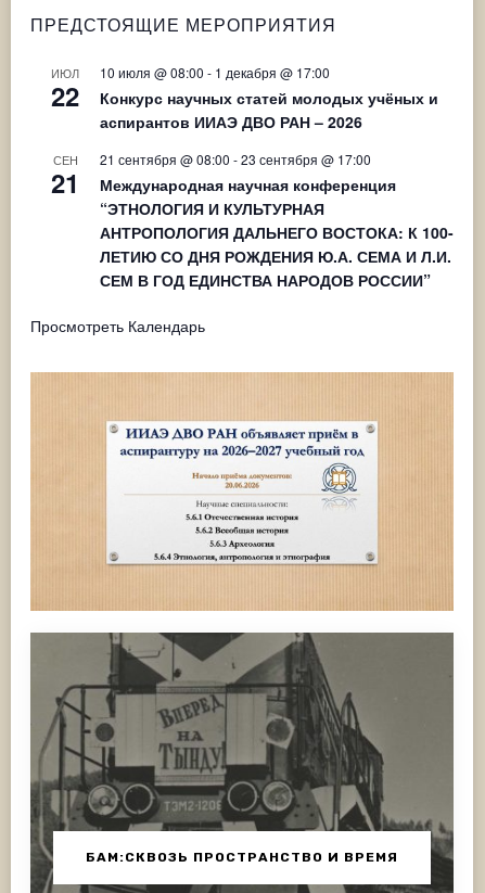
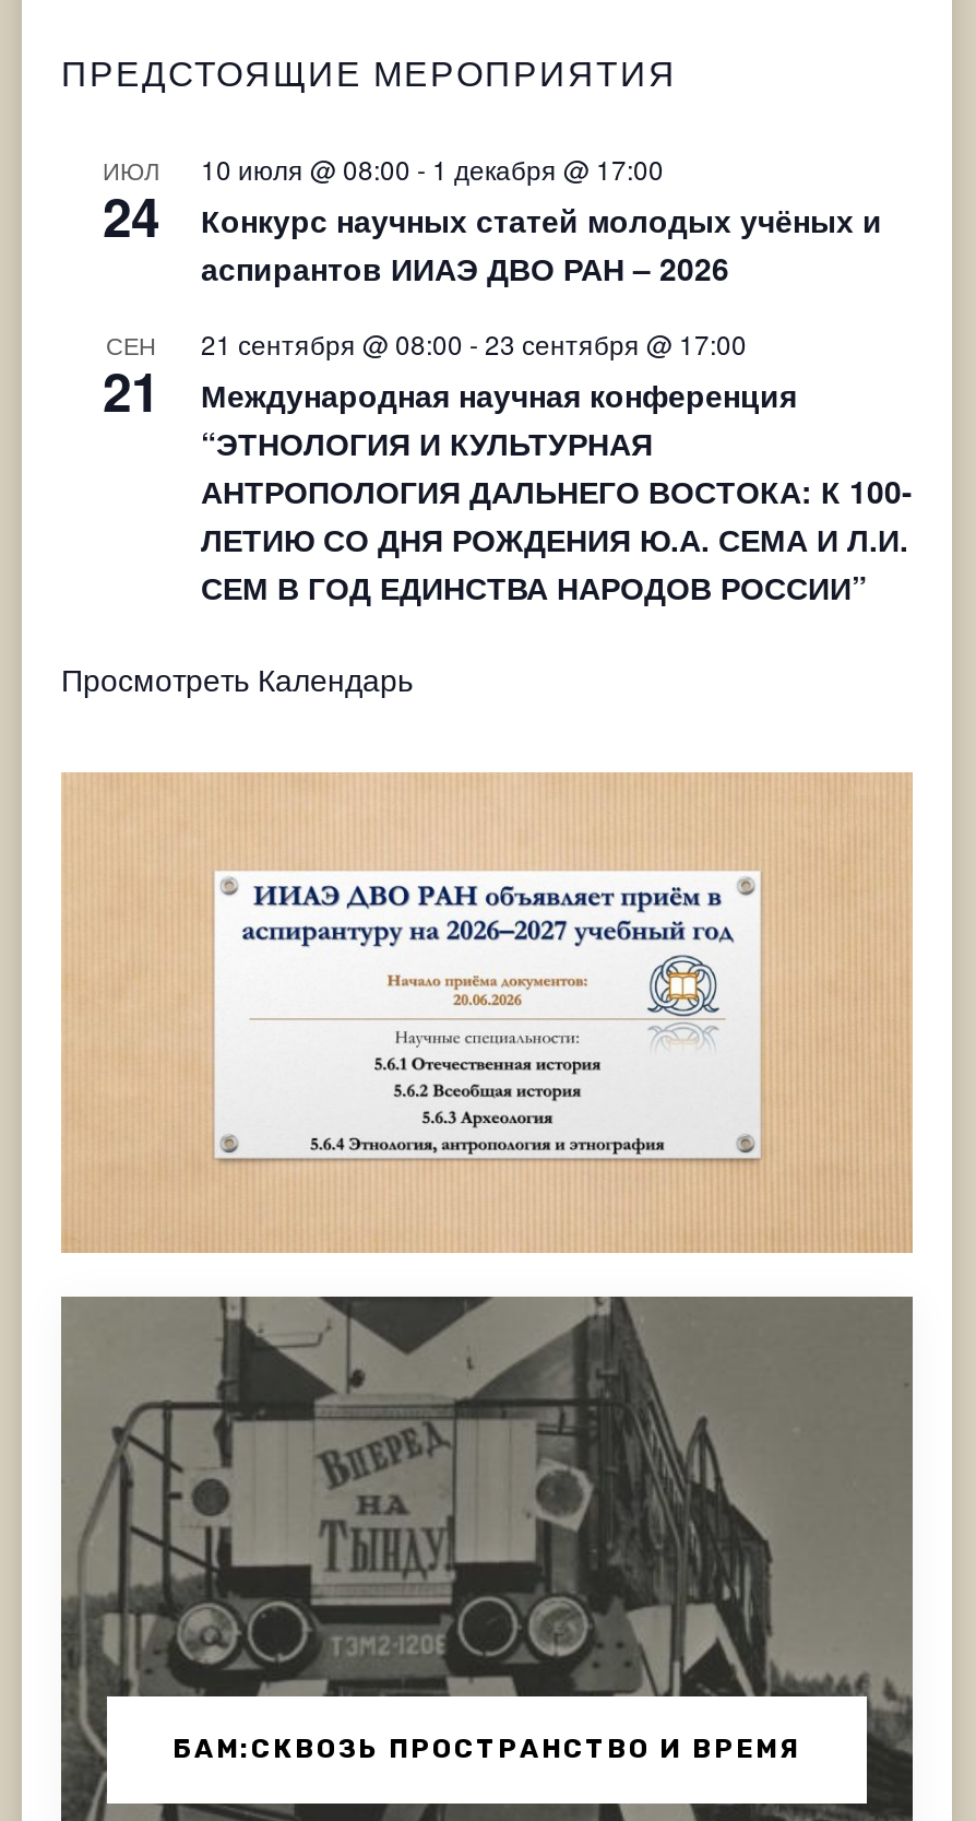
- 22 Конкурс научных статей молодых учёных и
+ 24 Конкурс научных статей молодых учёных и
